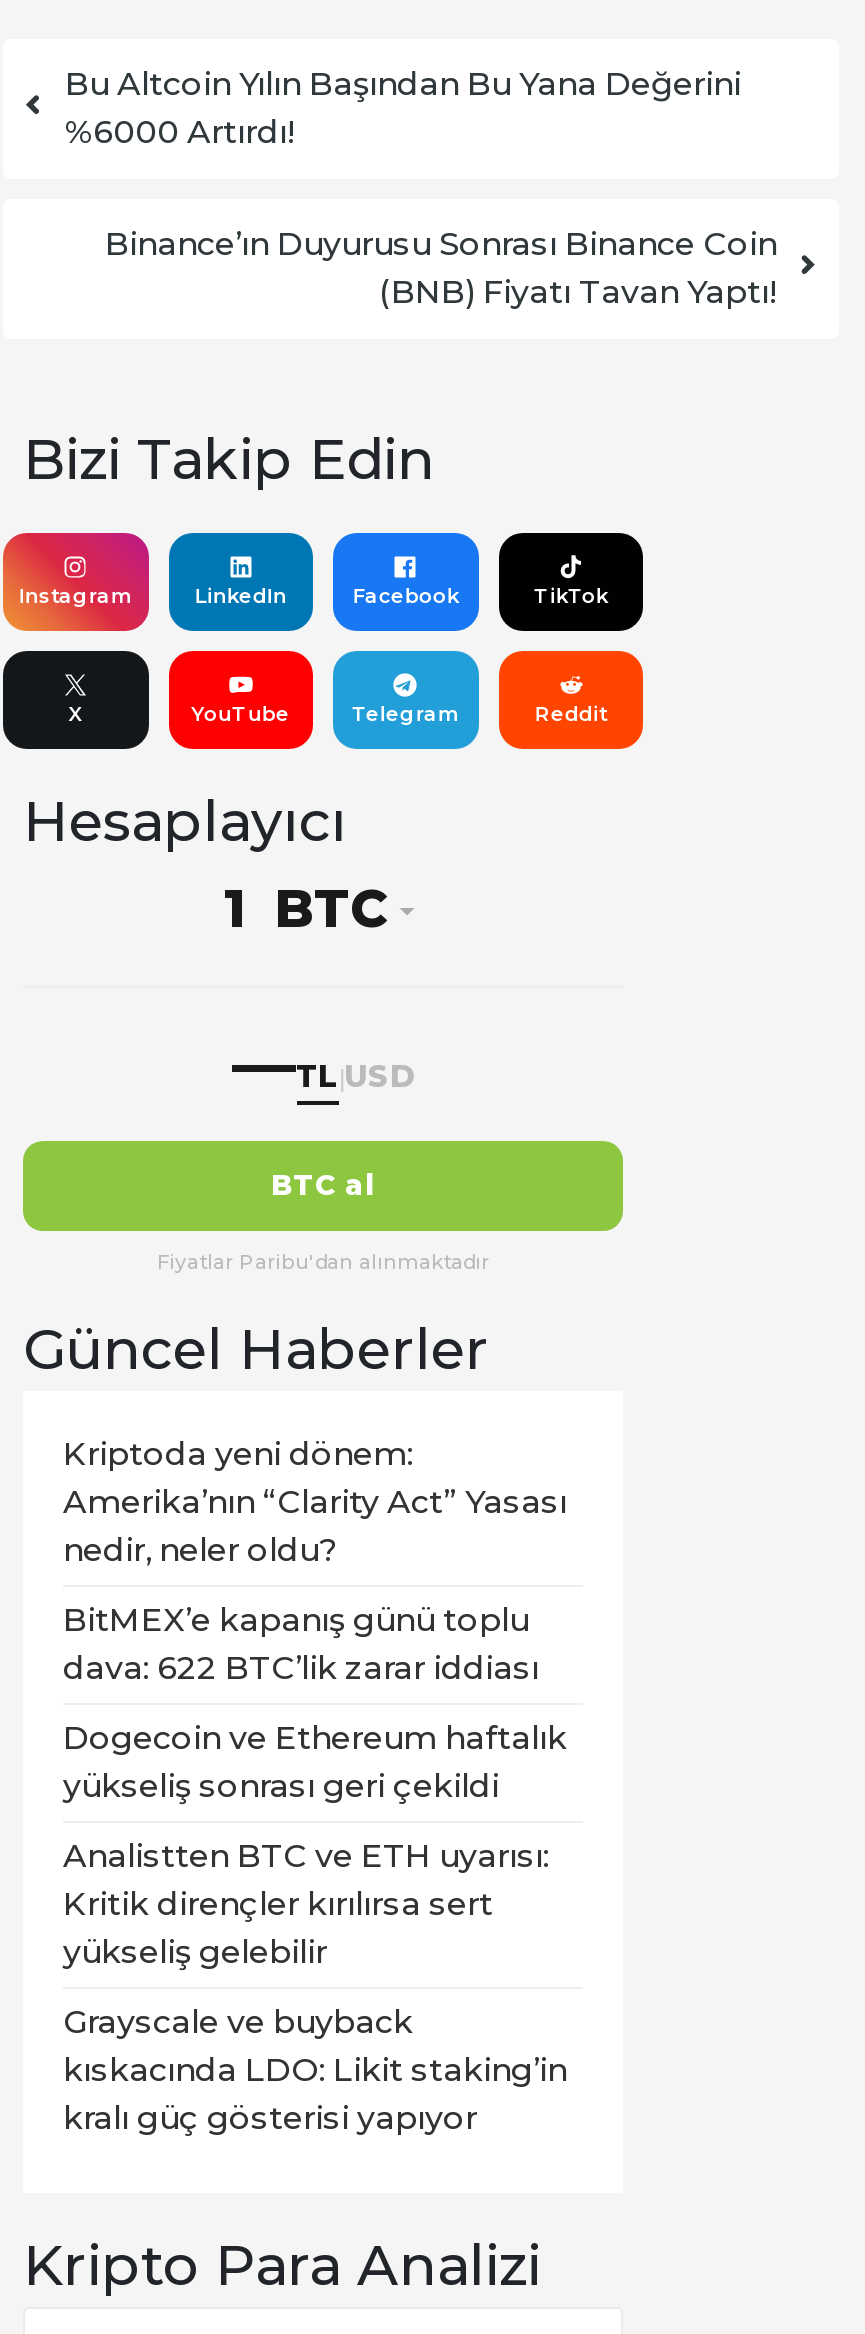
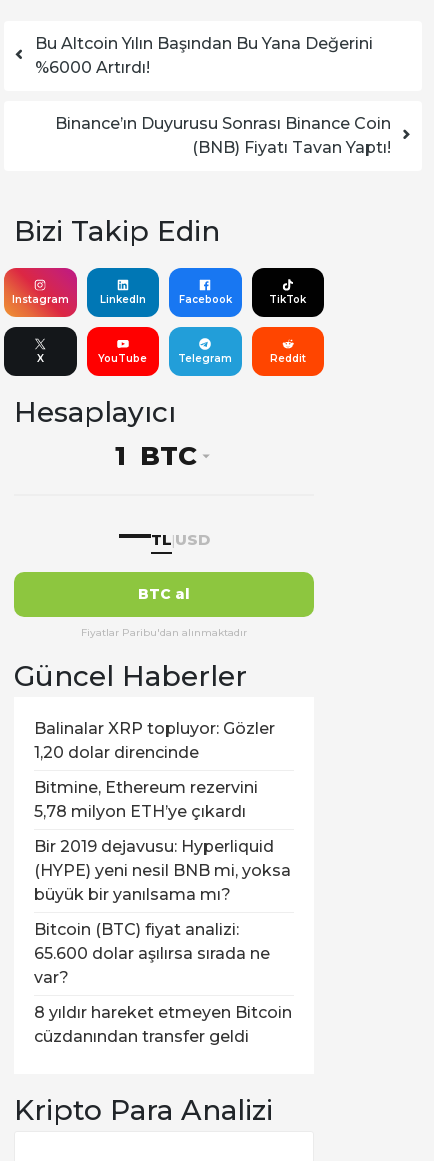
- Kriptoda yeni dönem:
- Amerika’nın “Clarity Act” Yasası
- nedir, neler oldu?
+ Balinalar XRP topluyor: Gözler
+ 1,20 dolar direncinde

- BitMEX’e kapanış günü toplu
- dava: 622 BTC’lik zarar iddiası
+ Bitmine, Ethereum rezervini
+ 5,78 milyon ETH’ye çıkardı

- Dogecoin ve Ethereum haftalık
- yükseliş sonrası geri çekildi
+ Bir 2019 dejavusu: Hyperliquid
+ (HYPE) yeni nesil BNB mi, yoksa
+ büyük bir yanılsama mı?

- Analistten BTC ve ETH uyarısı:
- Kritik dirençler kırılırsa sert
- yükseliş gelebilir
+ Bitcoin (BTC) fiyat analizi:
+ 65.600 dolar aşılırsa sırada ne
+ var?

- Grayscale ve buyback
- kıskacında LDO: Likit staking’in
- kralı güç gösterisi yapıyor
+ 8 yıldır hareket etmeyen Bitcoin
+ cüzdanından transfer geldi
